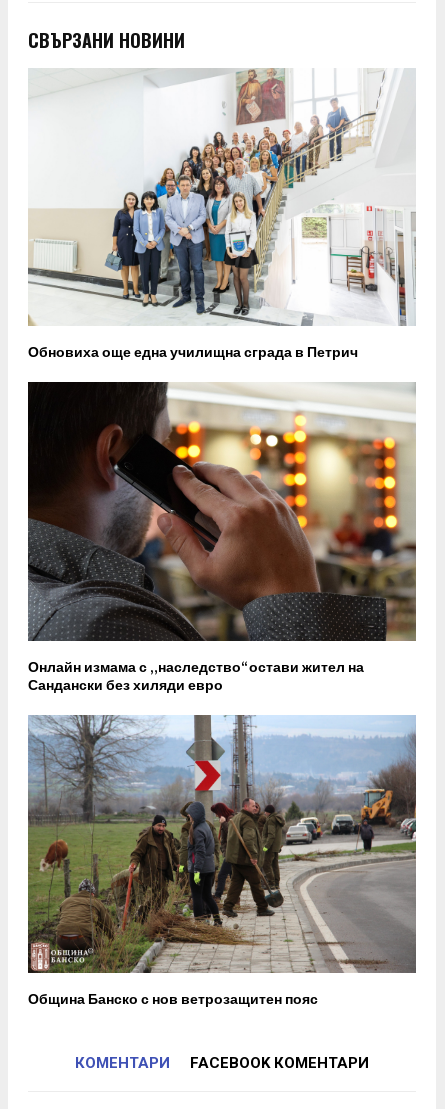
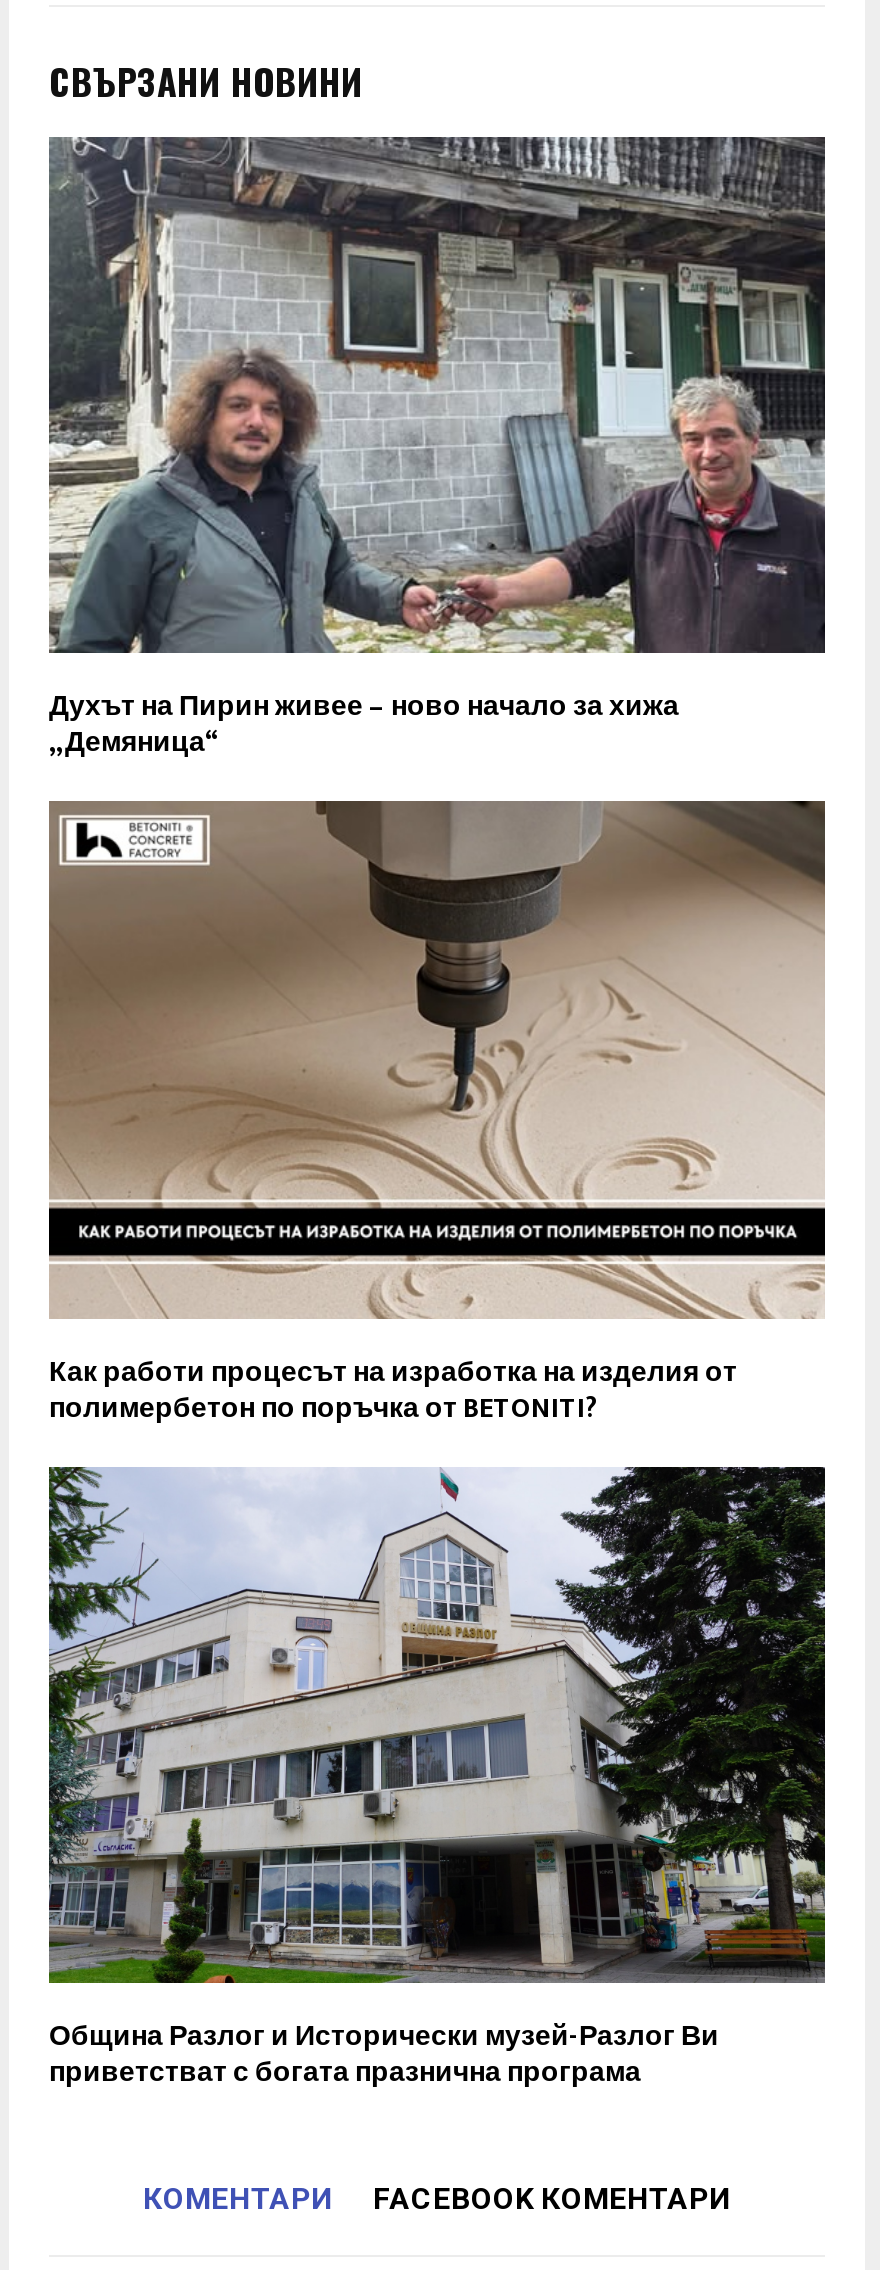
- [image]
- Обновиха още една училищна сграда в Петрич
+ [image]
+ Духът на Пирин живее – ново начало за хижа
+ „Демяница“

- [image]
- Онлайн измама с „наследство“ остави жител на
- Сандански без хиляди евро
+ [image]
+ Как работи процесът на изработка на изделия от
+ полимербетон по поръчка от BETONITI?

- [image]
- Община Банско с нов ветрозащитен пояс
+ [image]
+ Община Разлог и Исторически музей-Разлог Ви
+ приветстват с богата празнична програма
